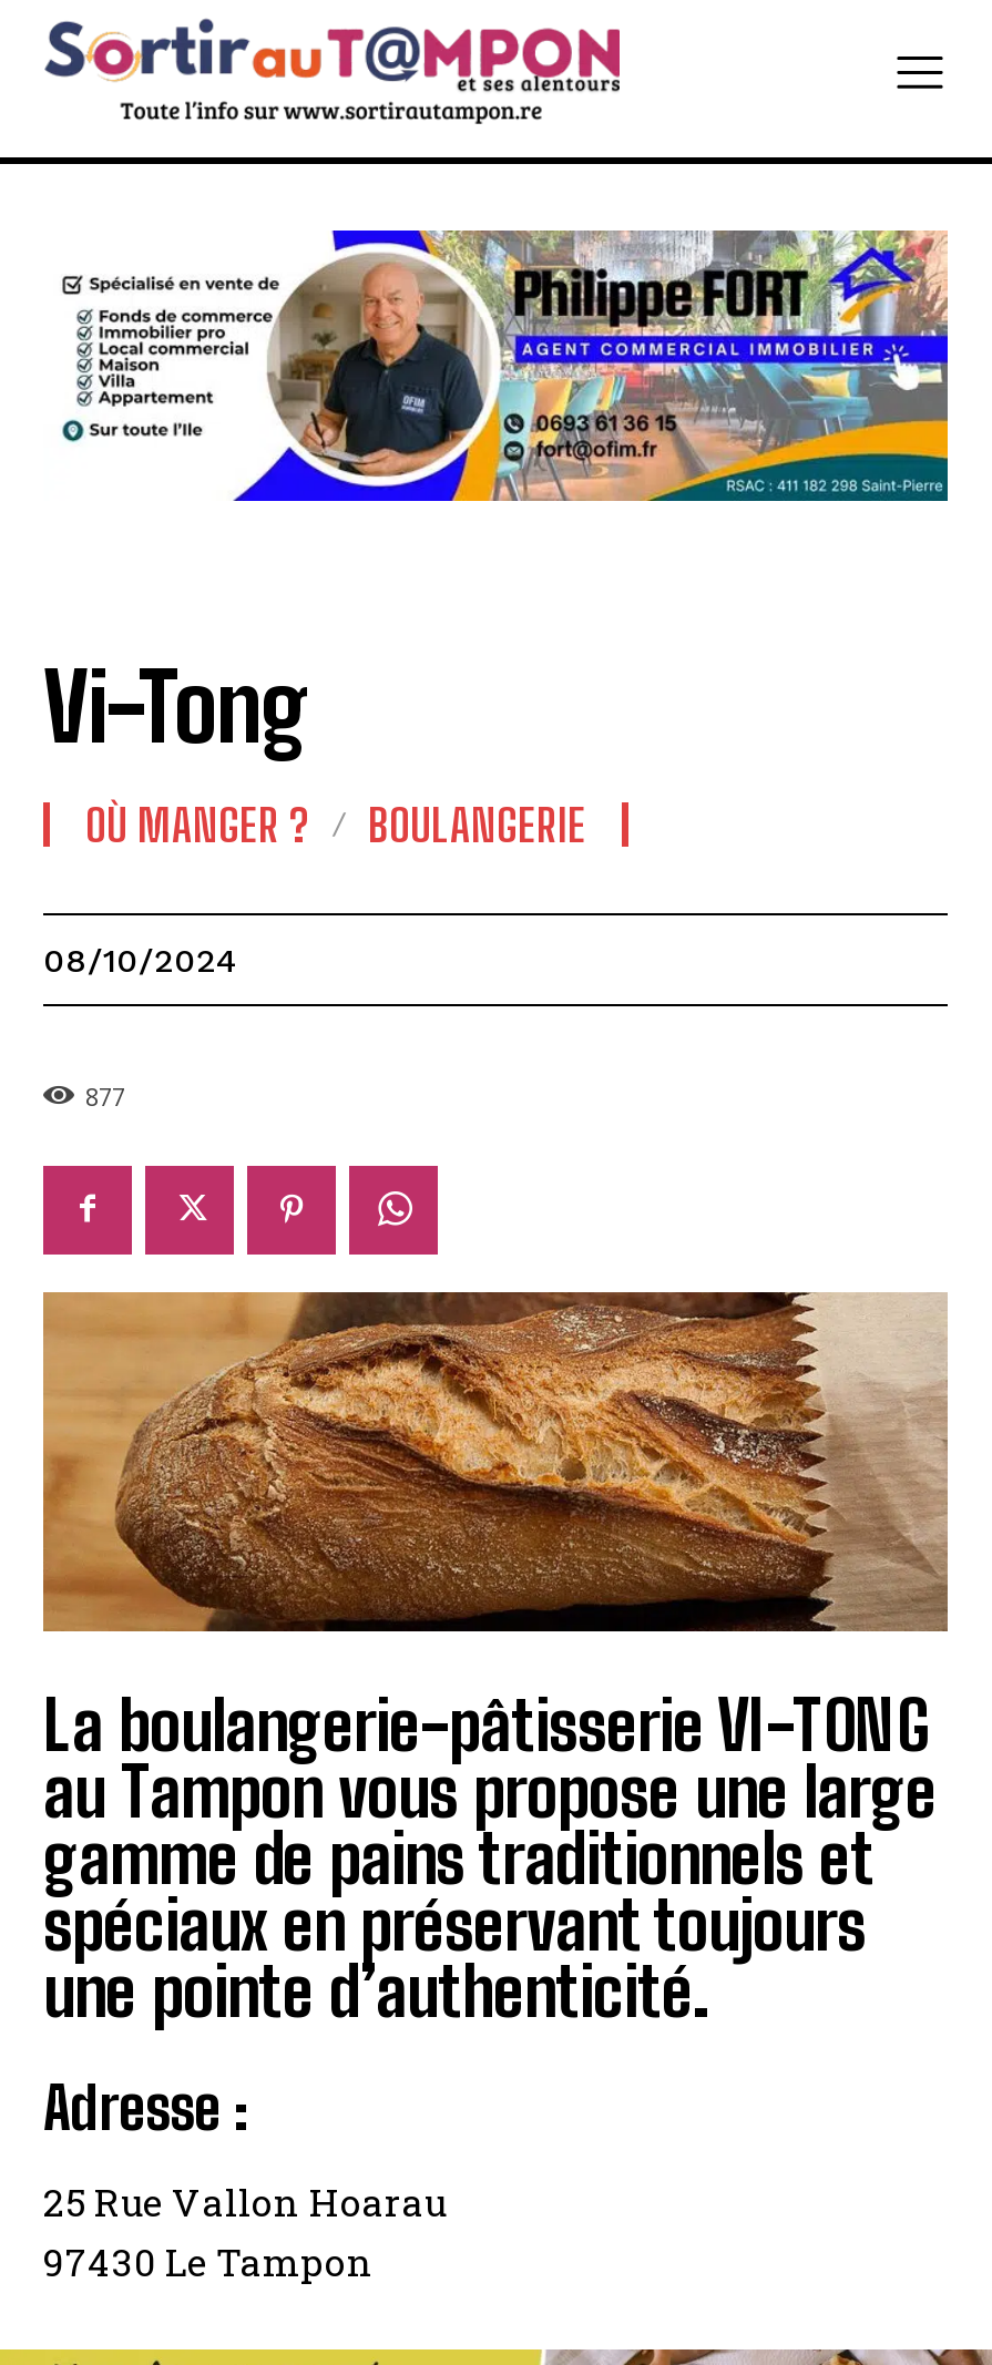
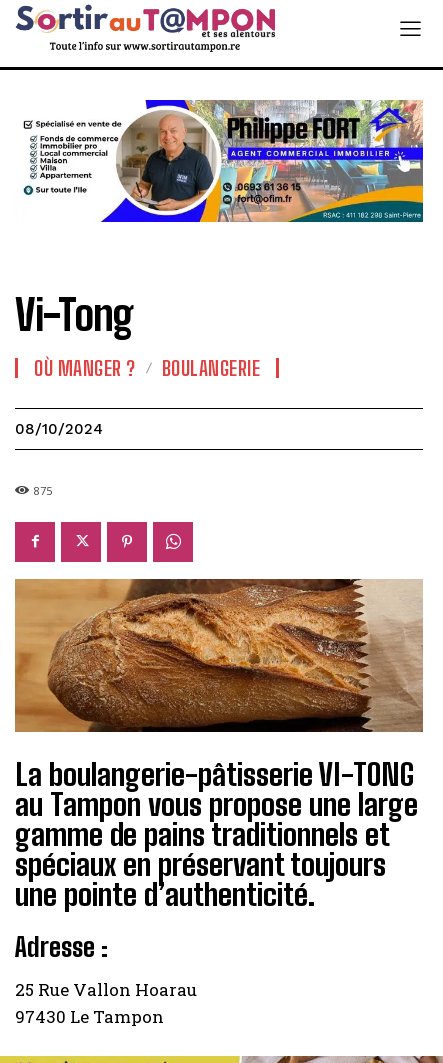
- 877
+ 875
